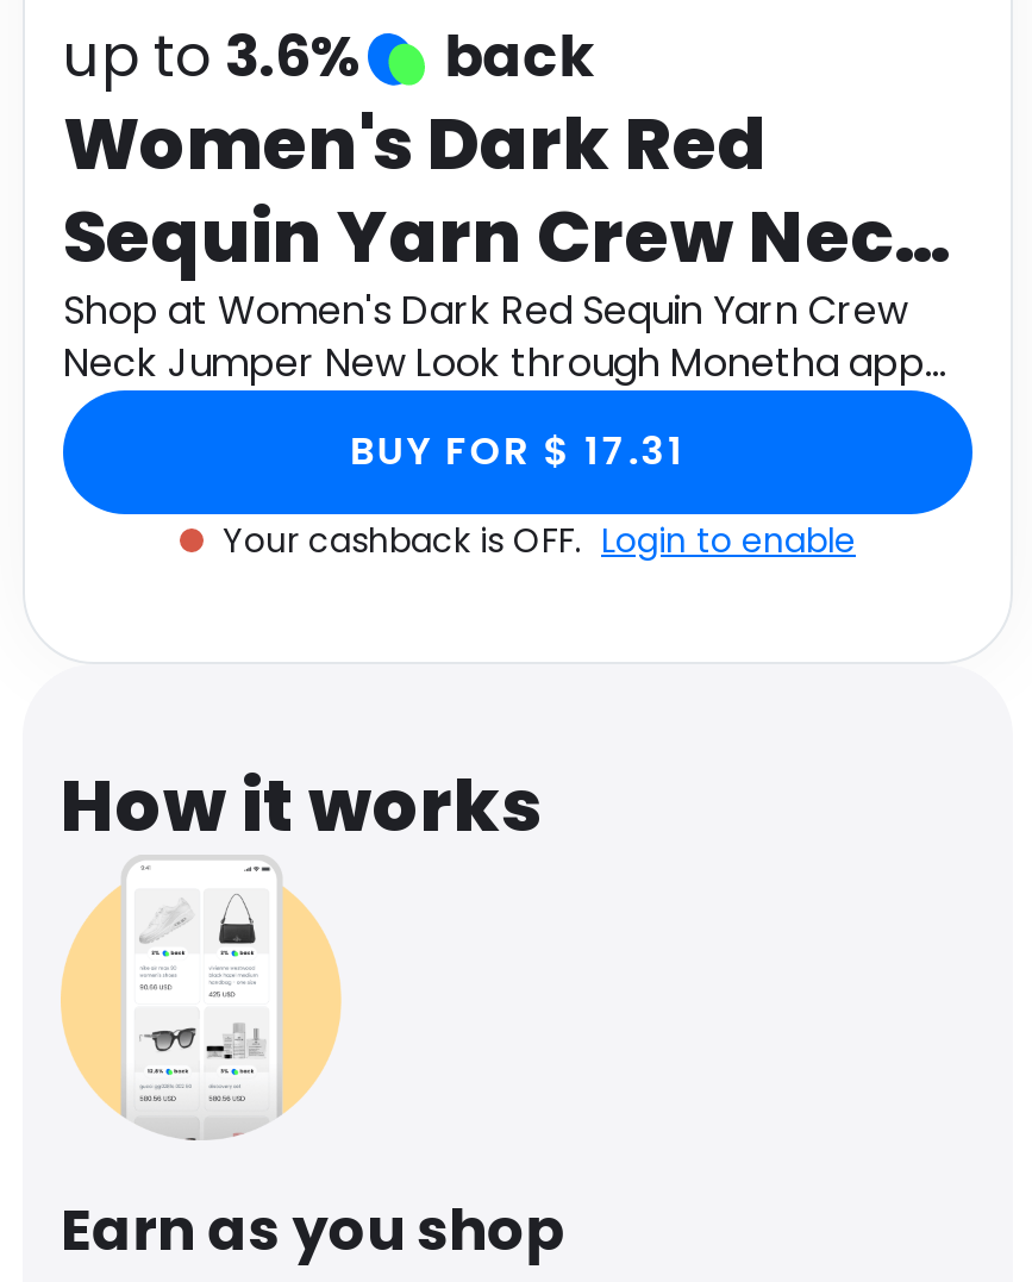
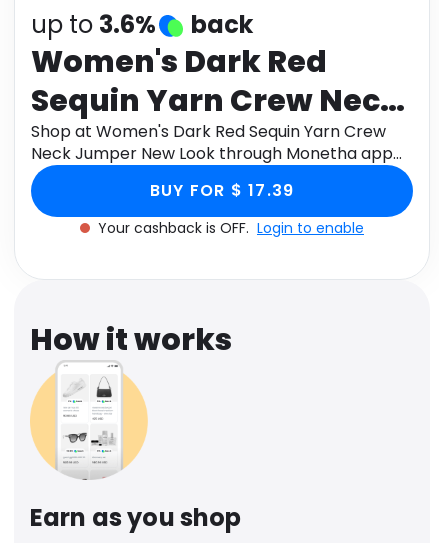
- BUY FOR $ 17.31
+ BUY FOR $ 17.39
